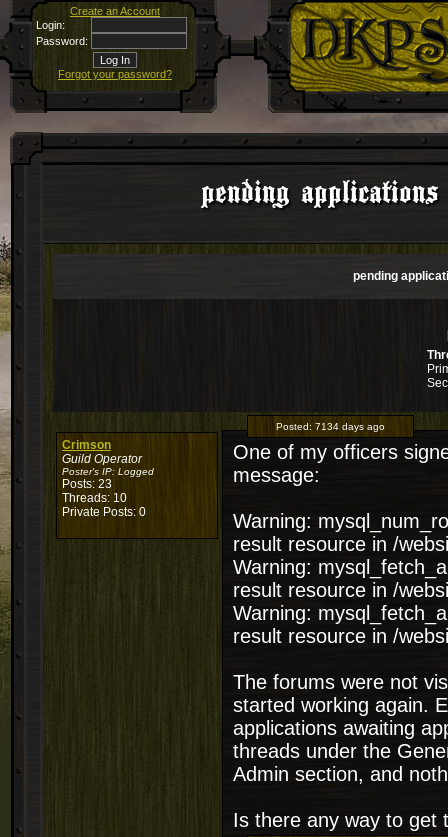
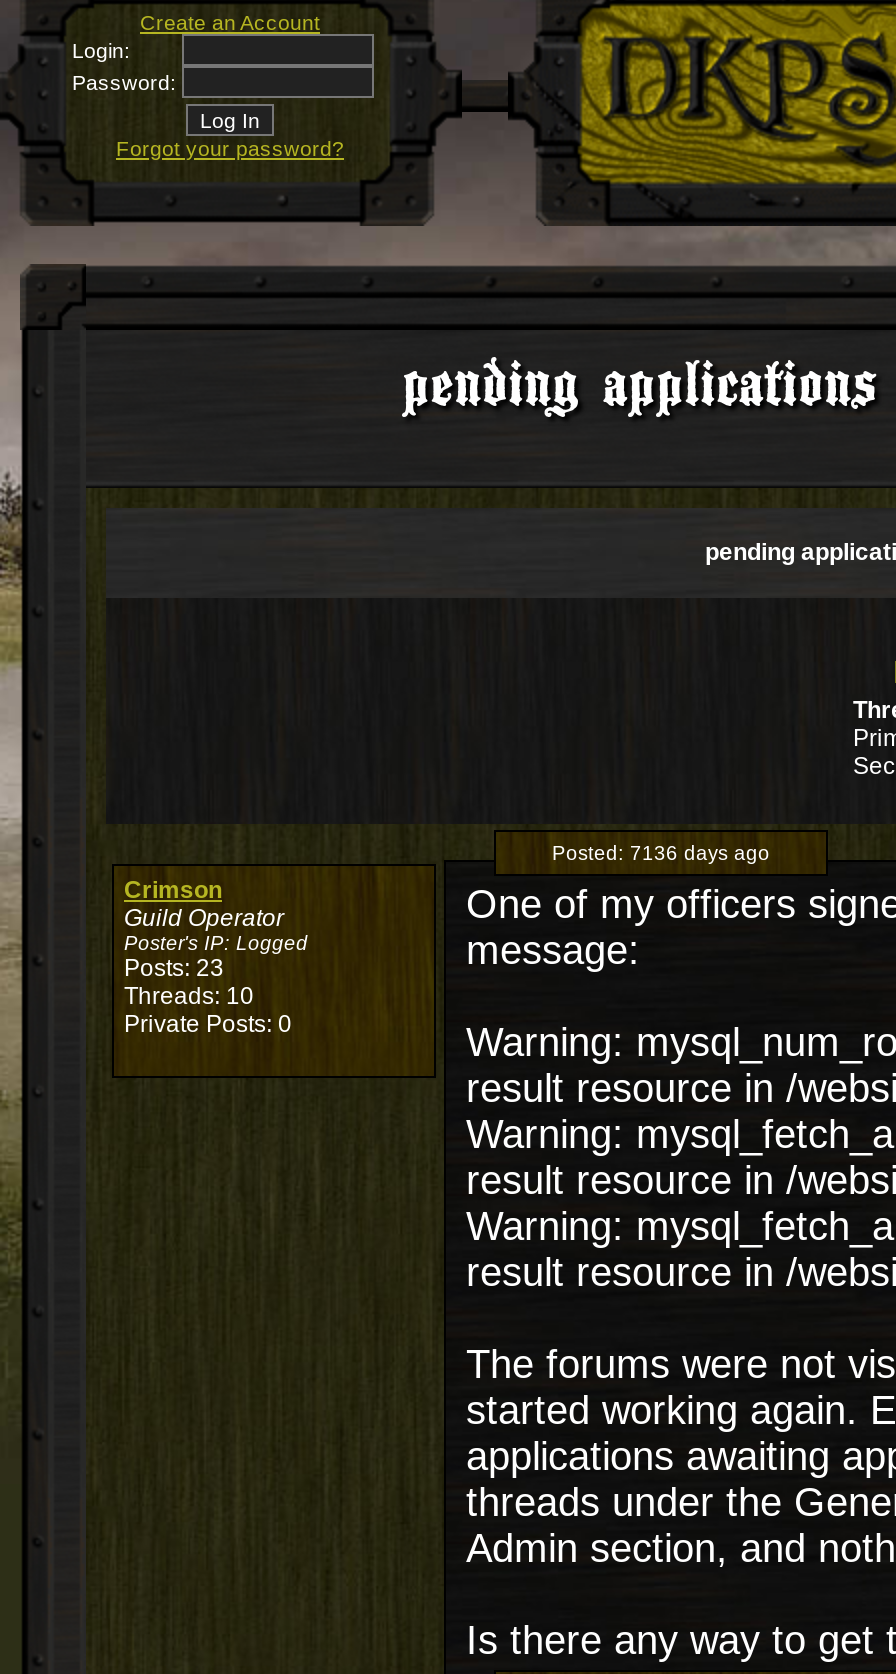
- Posted: 7134 days ago
+ Posted: 7136 days ago
